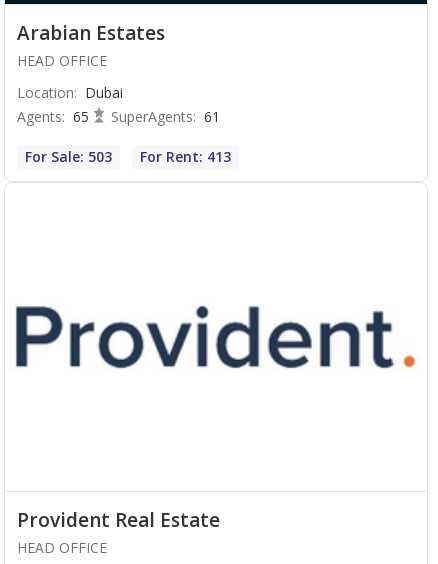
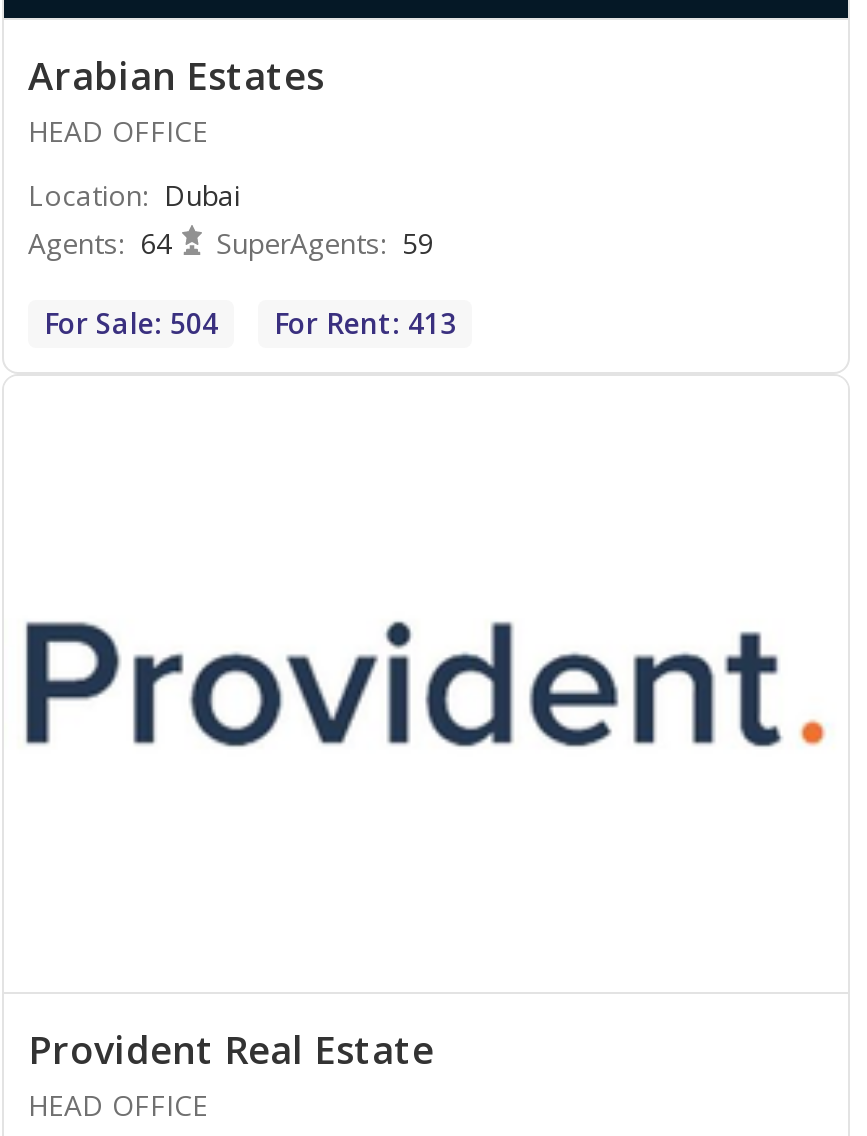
- Agents: 65
+ Agents: 64

- SuperAgents: 61
+ SuperAgents: 59

- For Sale: 503 For Rent: 413
+ For Sale: 504 For Rent: 413
